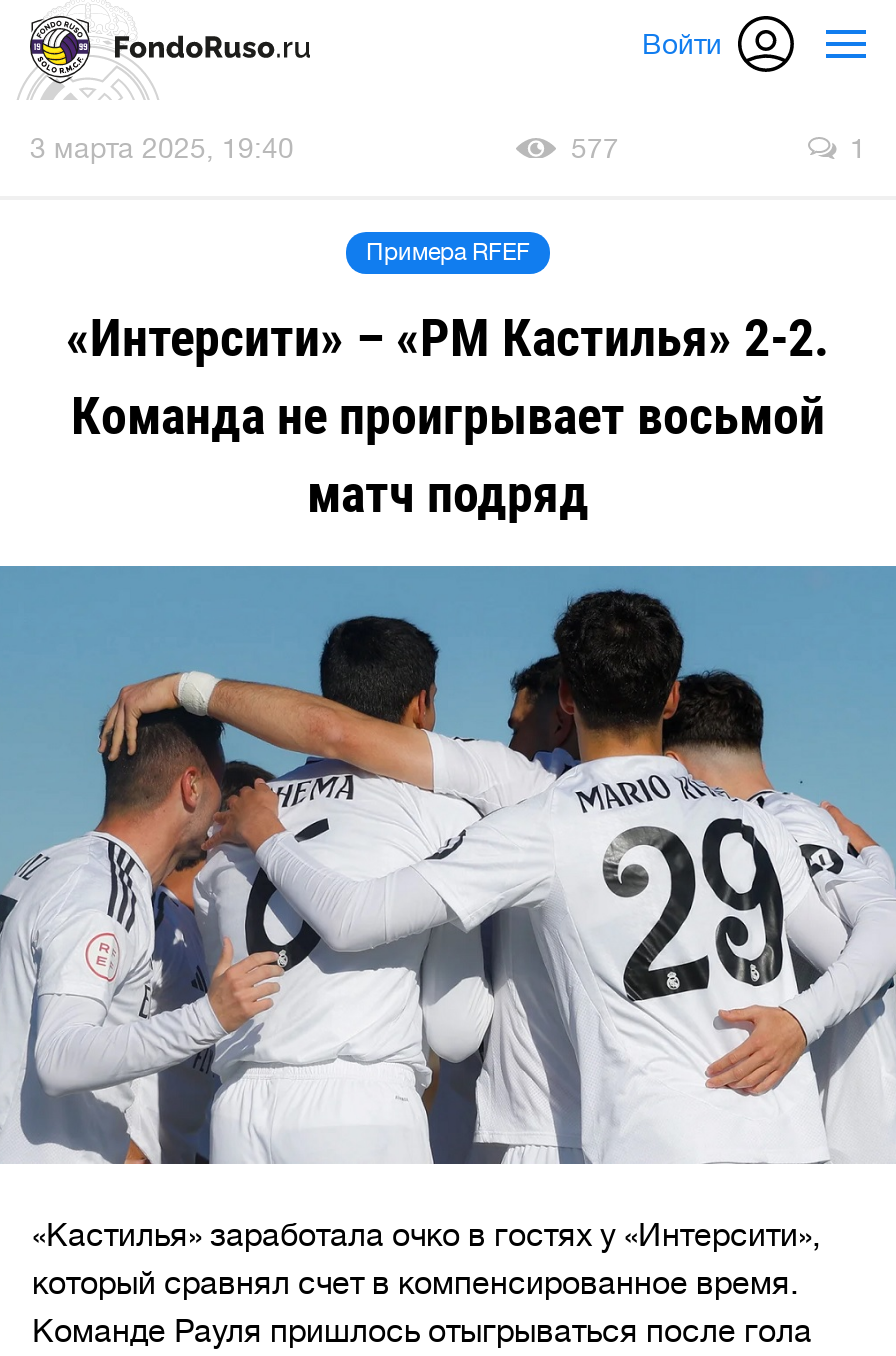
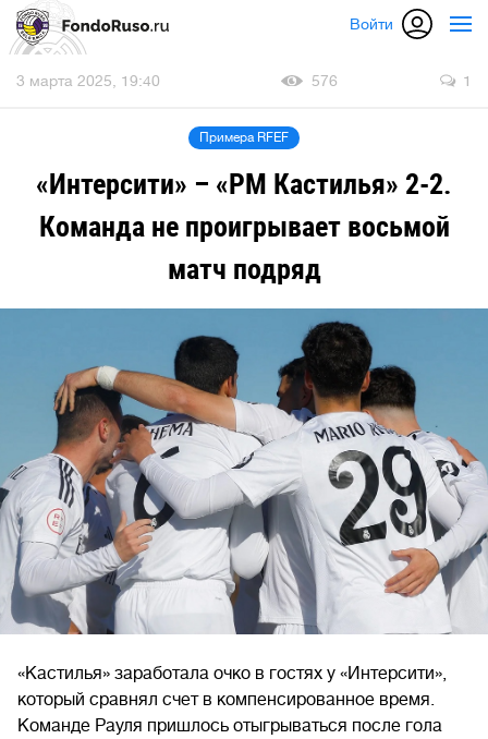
- 577
+ 576
